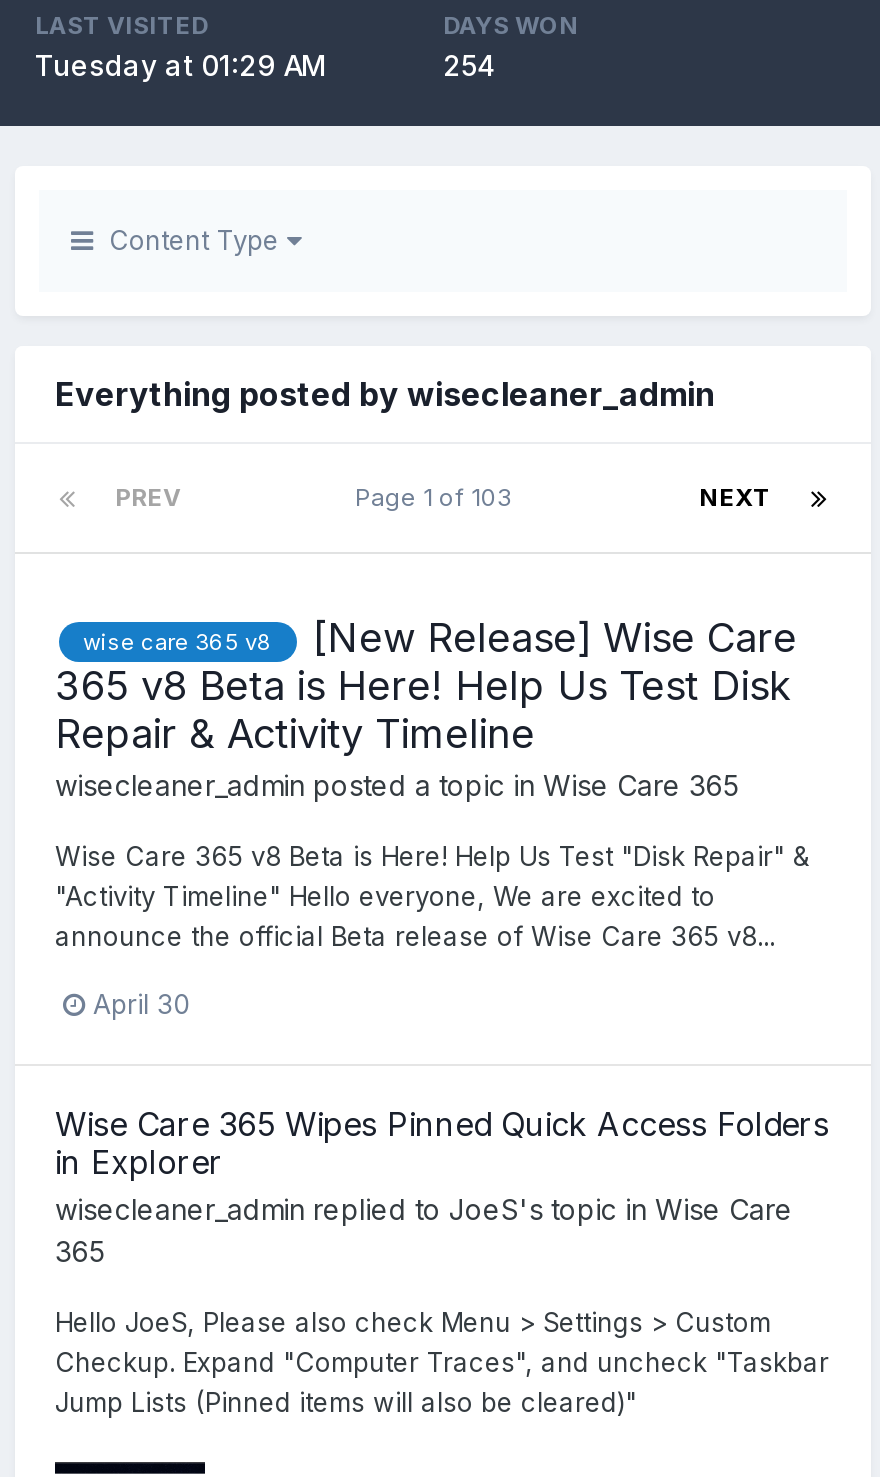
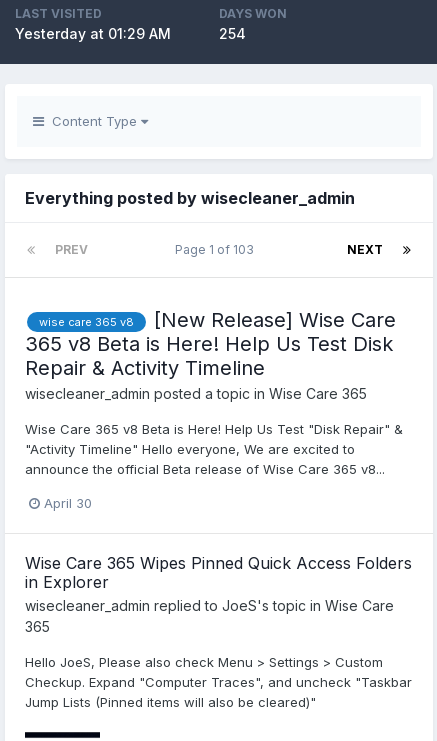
- Tuesday at 01:29 AM
+ Yesterday at 01:29 AM
